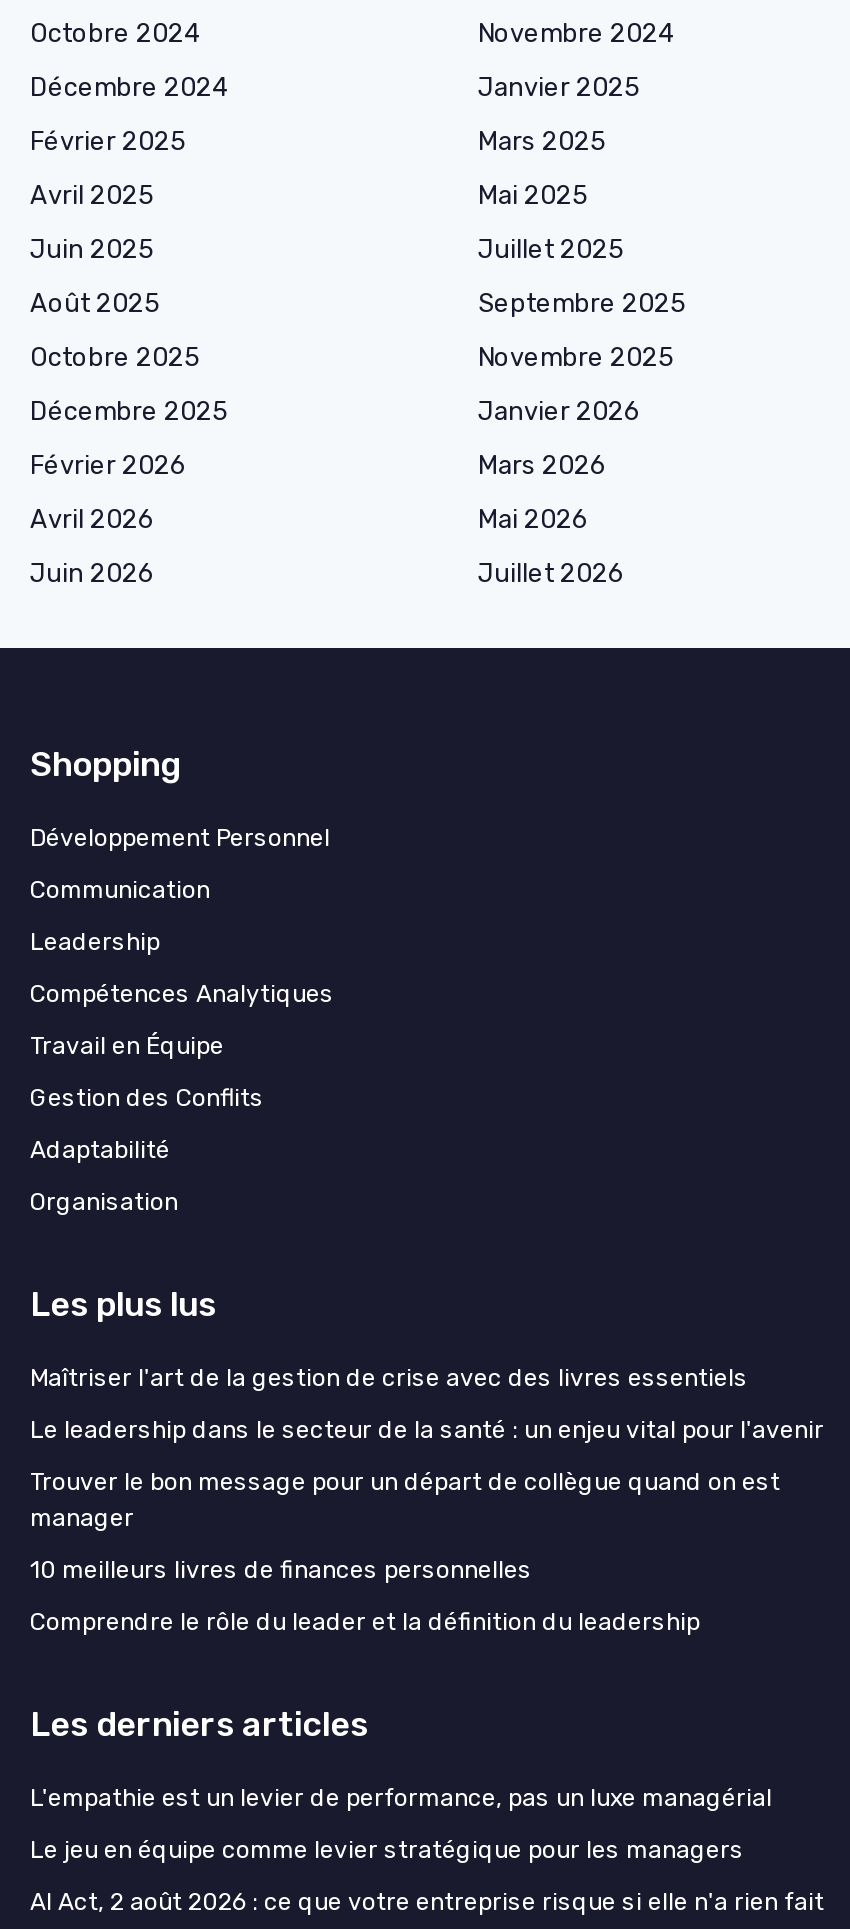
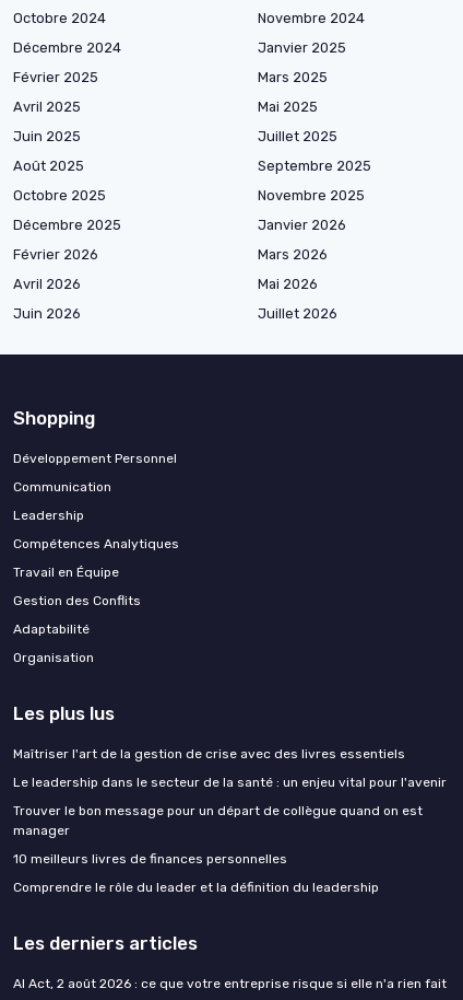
- L'empathie est un levier de performance, pas un luxe managérial
- Le jeu en équipe comme levier stratégique pour les managers
